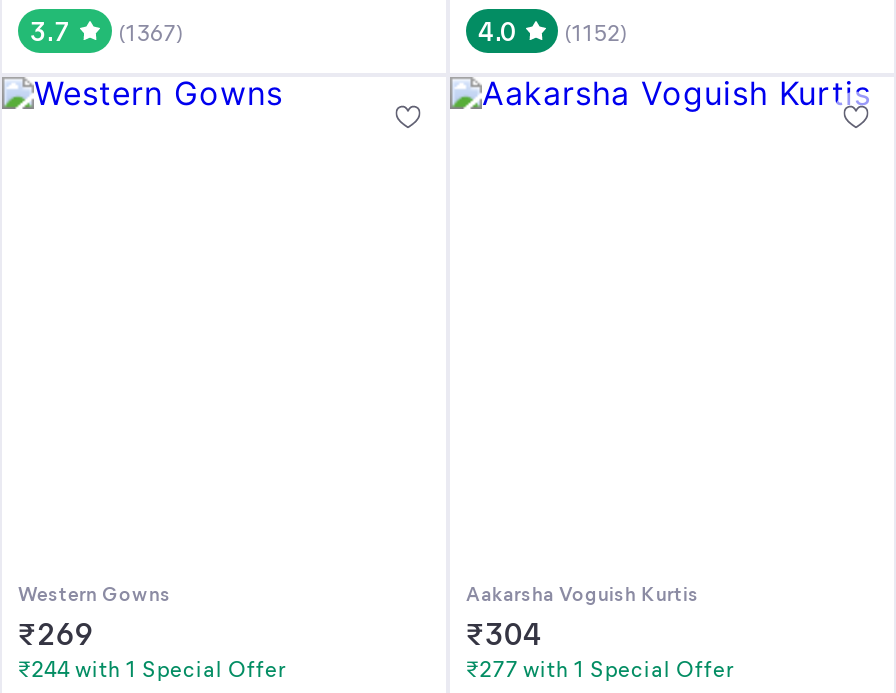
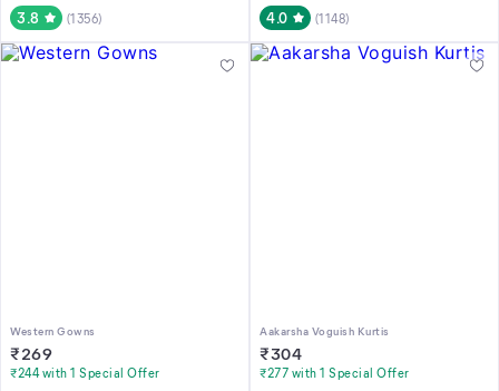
- 3.7
+ 3.8

- (1367)
+ (1356)

- 4.0 (1152)
+ 4.0 (1148)
